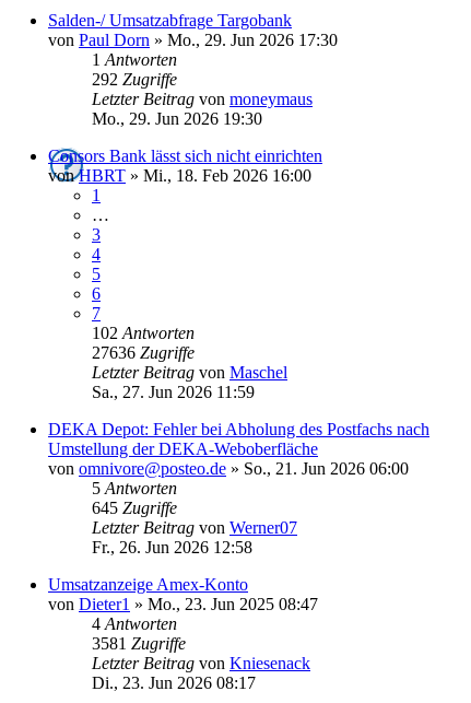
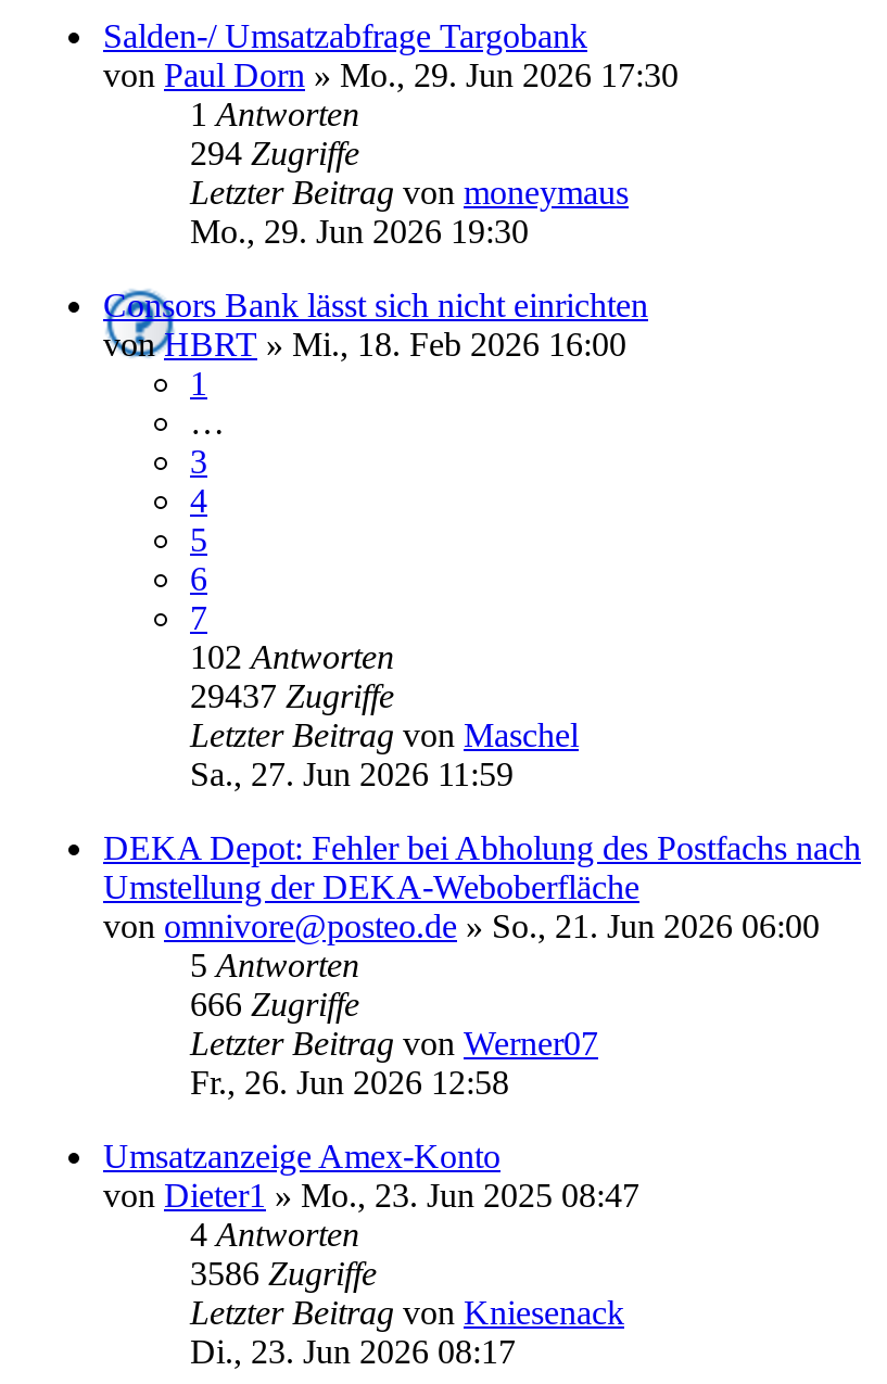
- 292 Zugriffe
+ 294 Zugriffe

- 27636 Zugriffe
+ 29437 Zugriffe

- 645 Zugriffe
+ 666 Zugriffe

- 3581 Zugriffe
+ 3586 Zugriffe
